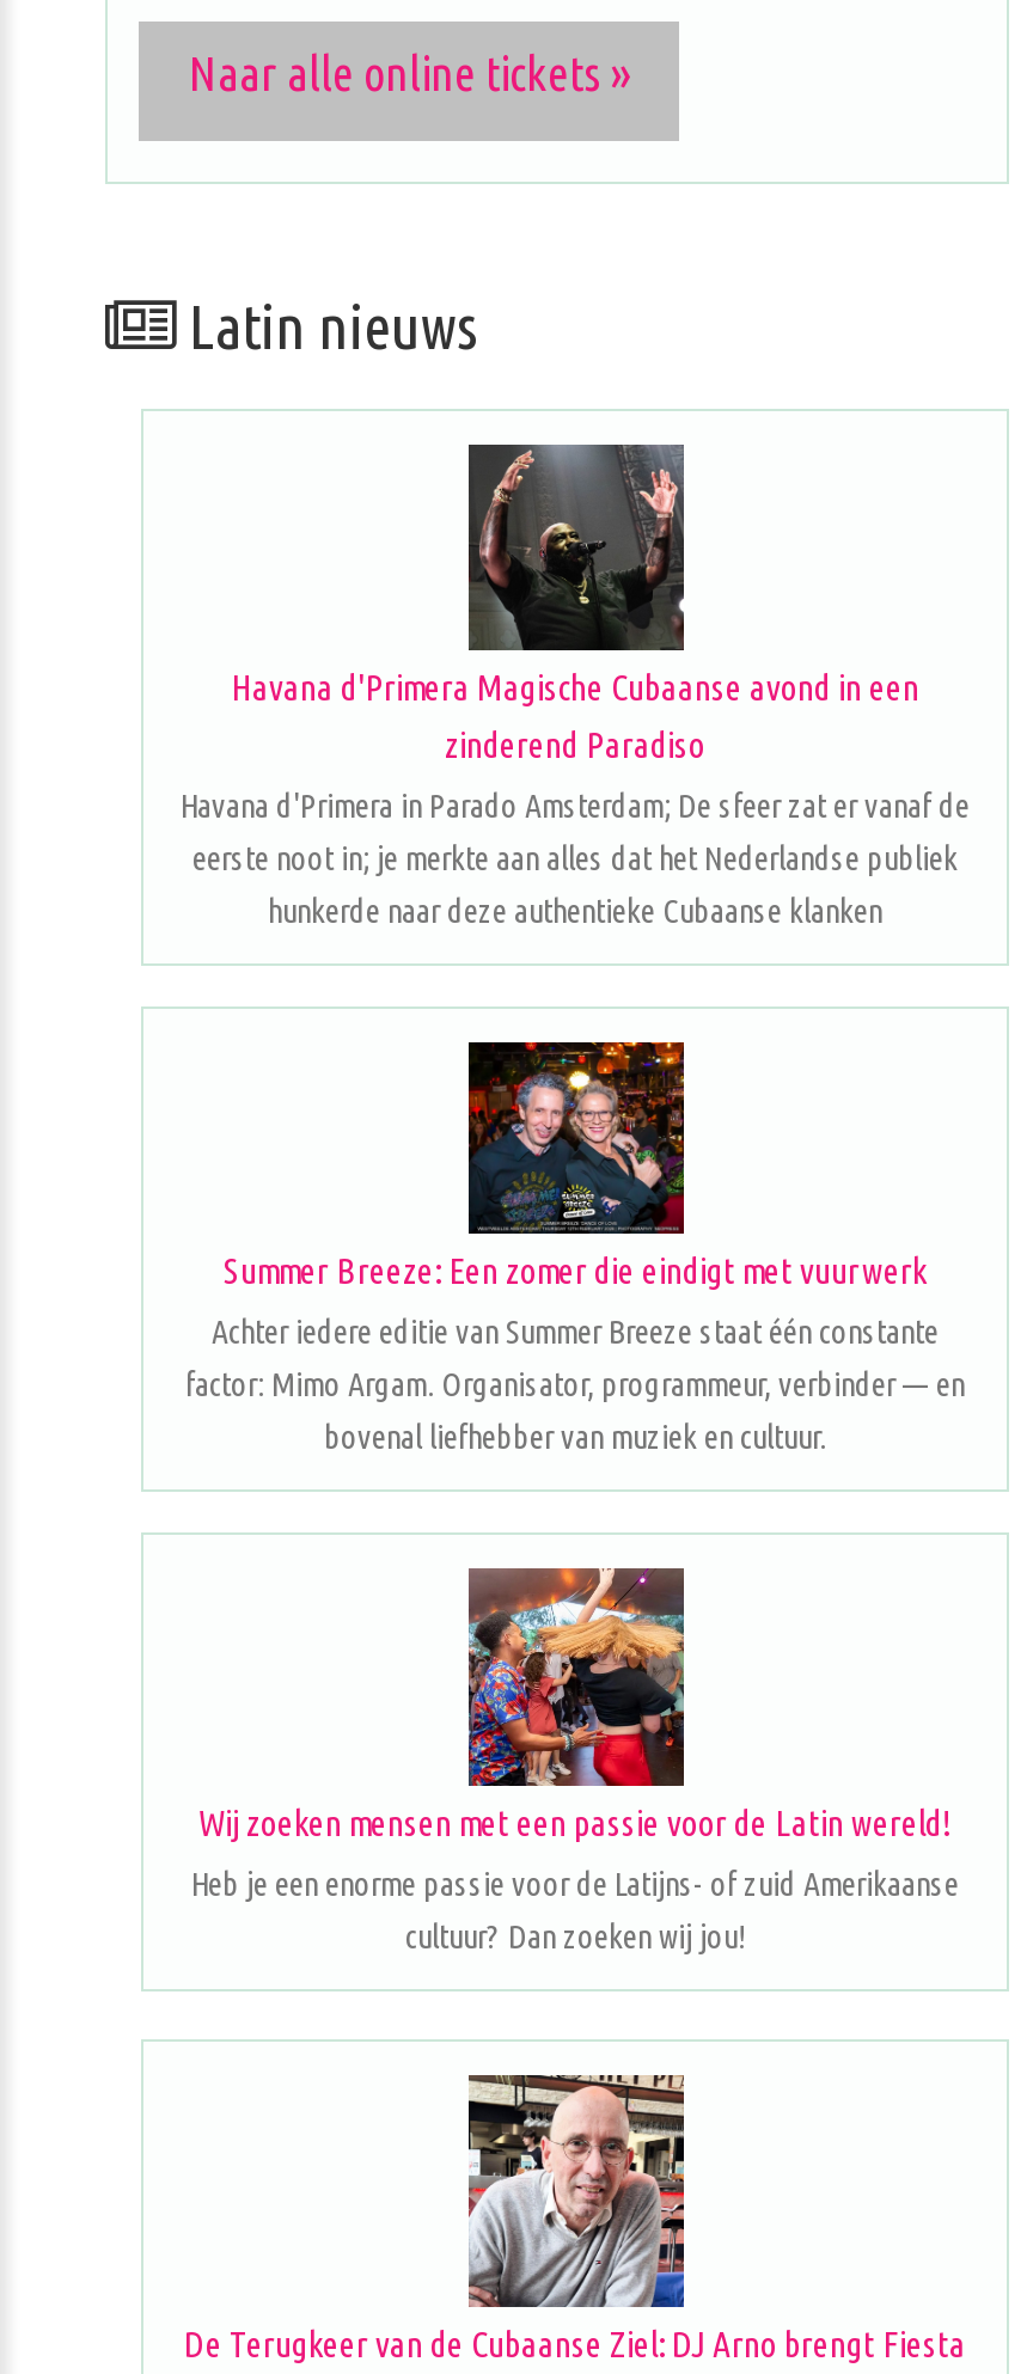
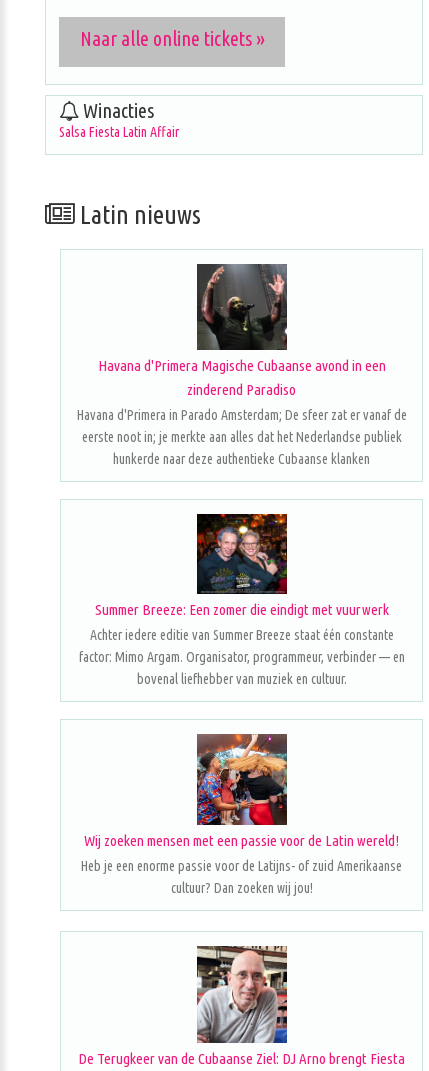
+ Winacties
+ Salsa Fiesta Latin Affair
